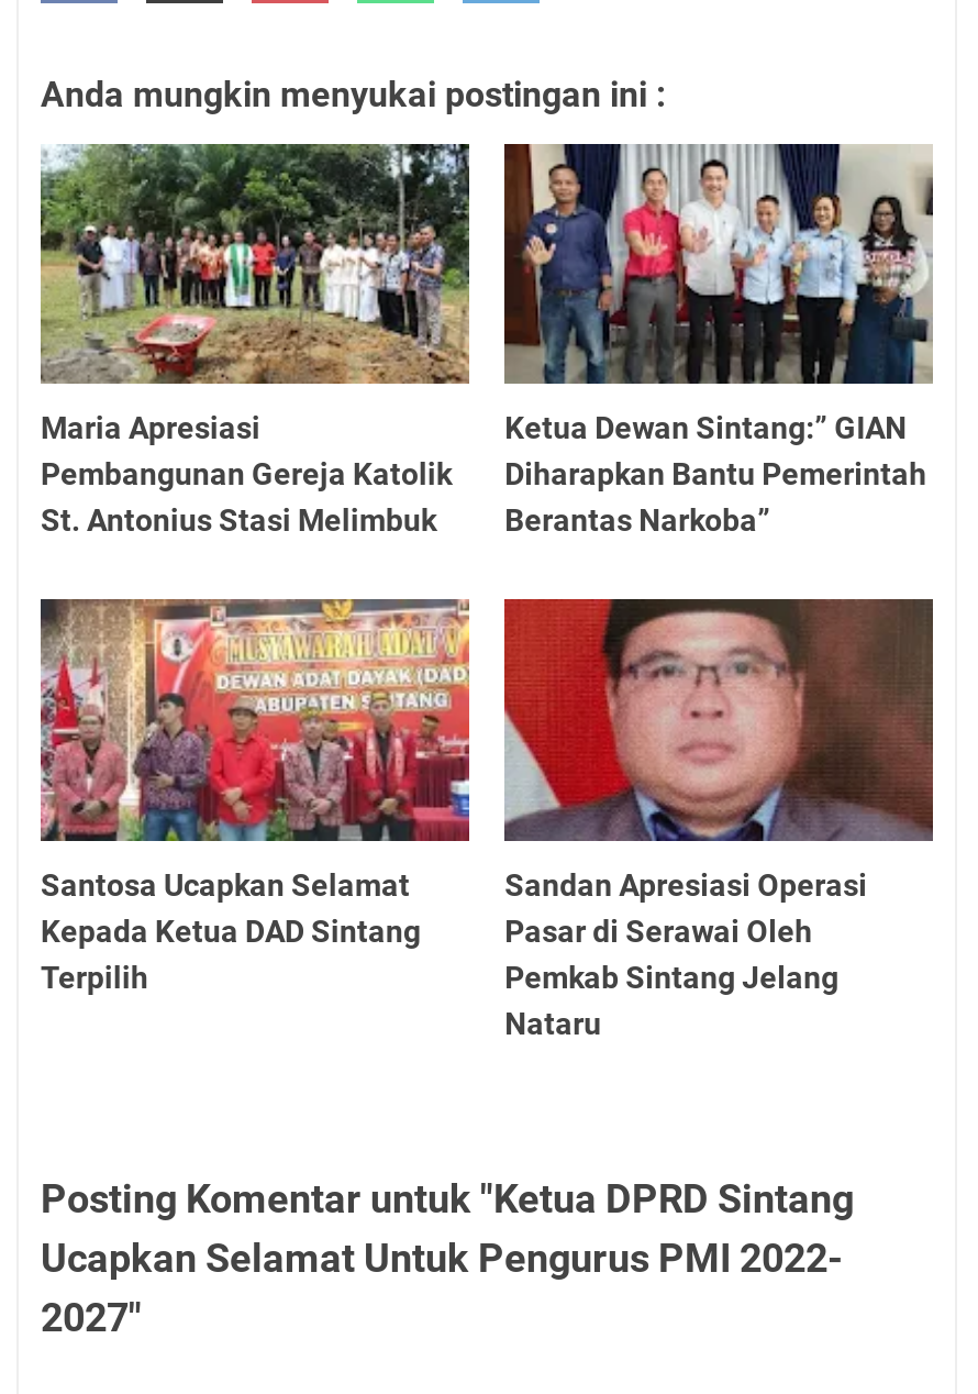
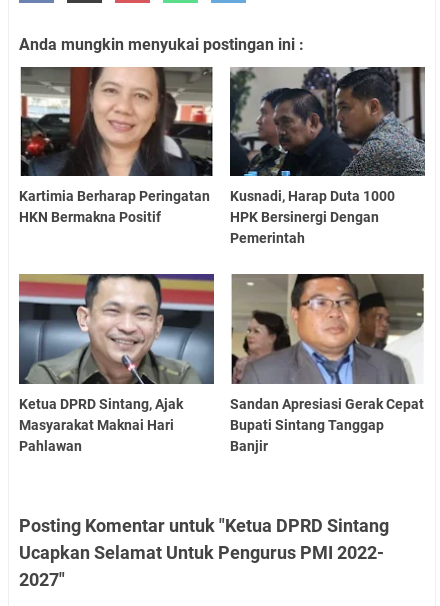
- [image]
- Maria Apresiasi
- Pembangunan Gereja Katolik
- St. Antonius Stasi Melimbuk
+ [image]
+ Kartimia Berharap Peringatan
+ HKN Bermakna Positif

- [image]
- Ketua Dewan Sintang:” GIAN
- Diharapkan Bantu Pemerintah
- Berantas Narkoba”
+ [image]
+ Kusnadi, Harap Duta 1000
+ HPK Bersinergi Dengan
+ Pemerintah

- [image]
- Santosa Ucapkan Selamat
- Kepada Ketua DAD Sintang
- Terpilih
+ [image]
+ Ketua DPRD Sintang, Ajak
+ Masyarakat Maknai Hari
+ Pahlawan

- [image]
- Sandan Apresiasi Operasi
- Pasar di Serawai Oleh
- Pemkab Sintang Jelang
- Nataru
+ [image]
+ Sandan Apresiasi Gerak Cepat
+ Bupati Sintang Tanggap
+ Banjir
